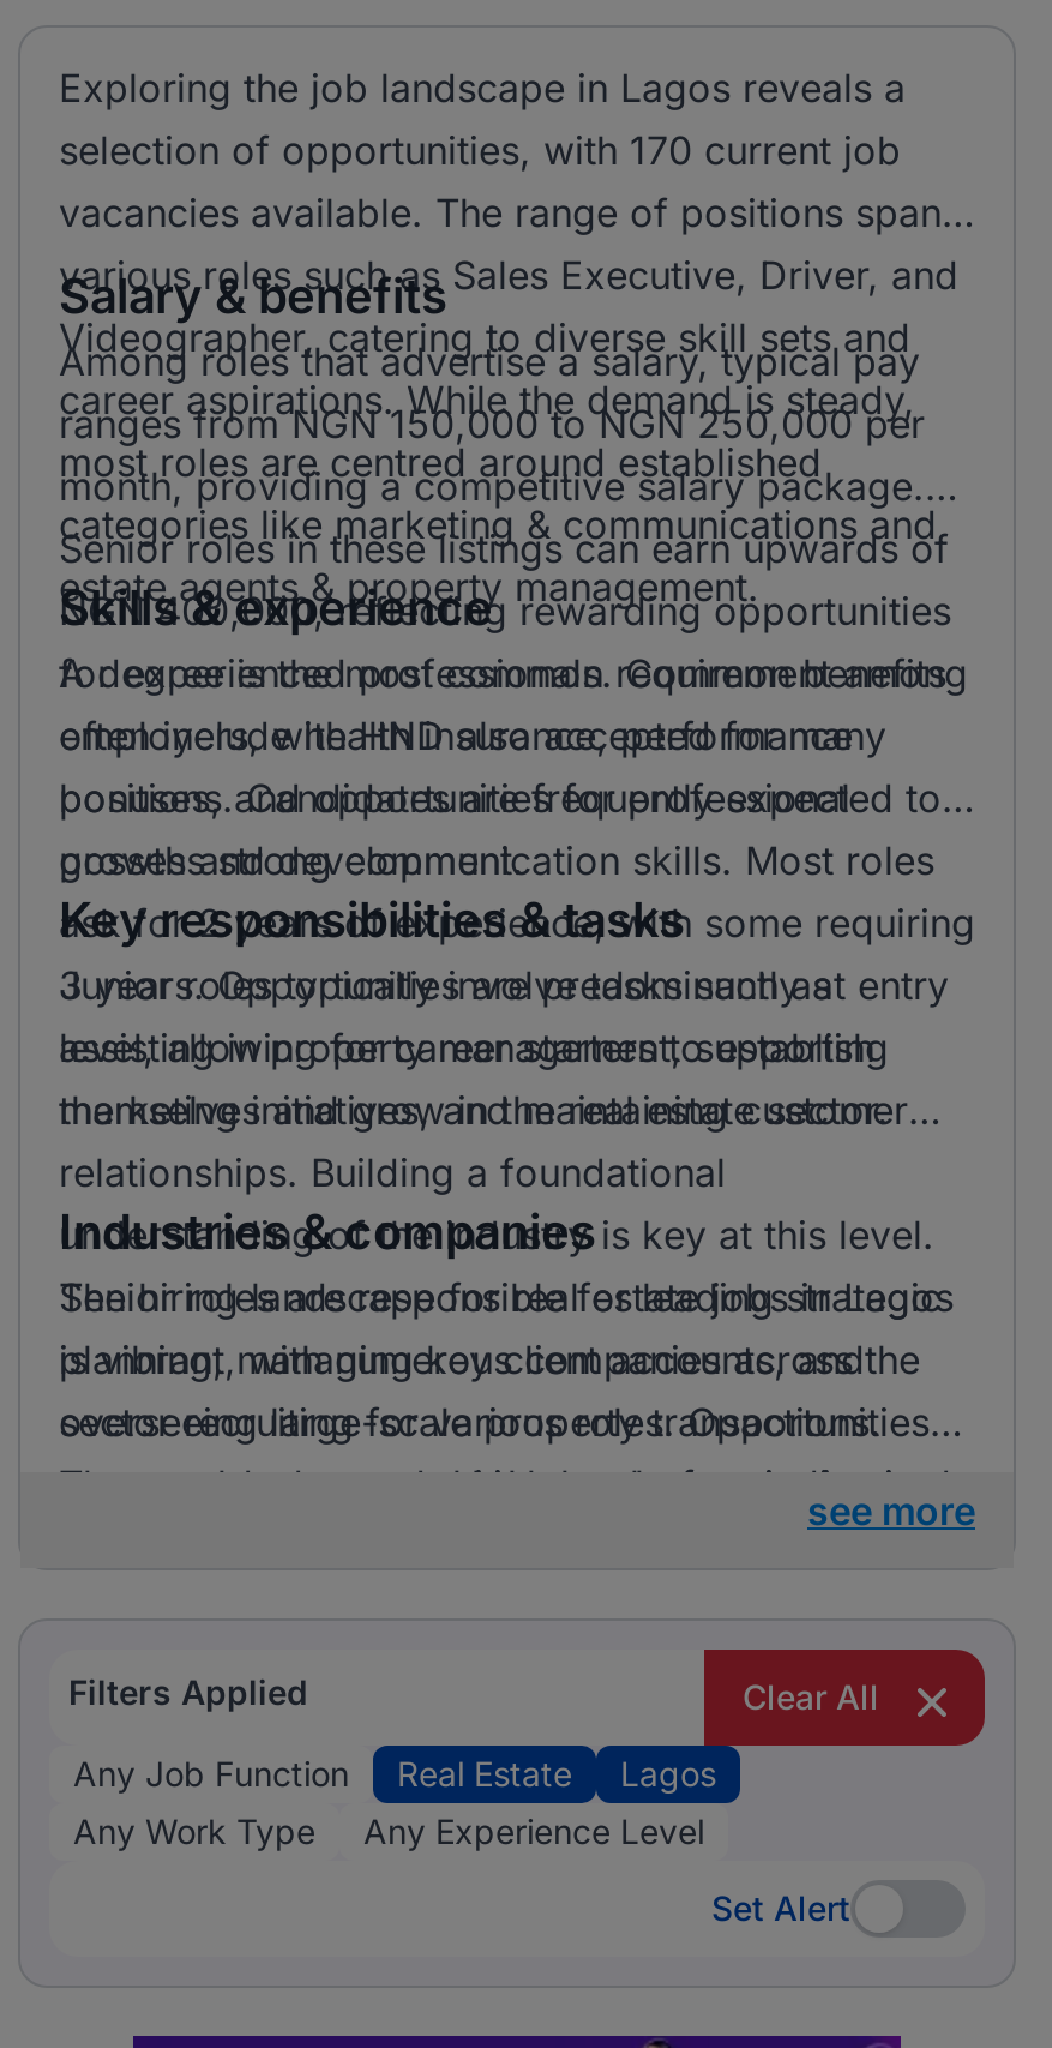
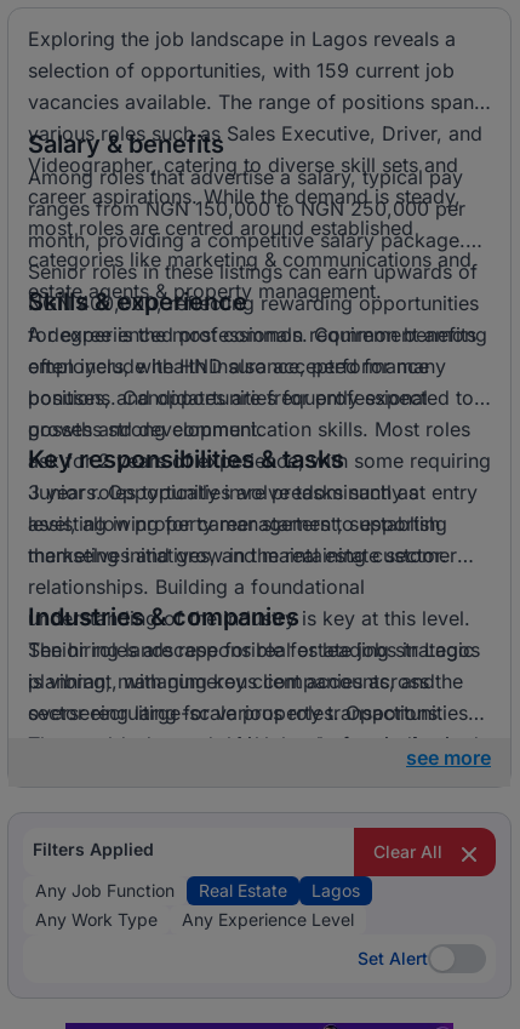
- selection of opportunities, with 170 current job
+ selection of opportunities, with 159 current job
